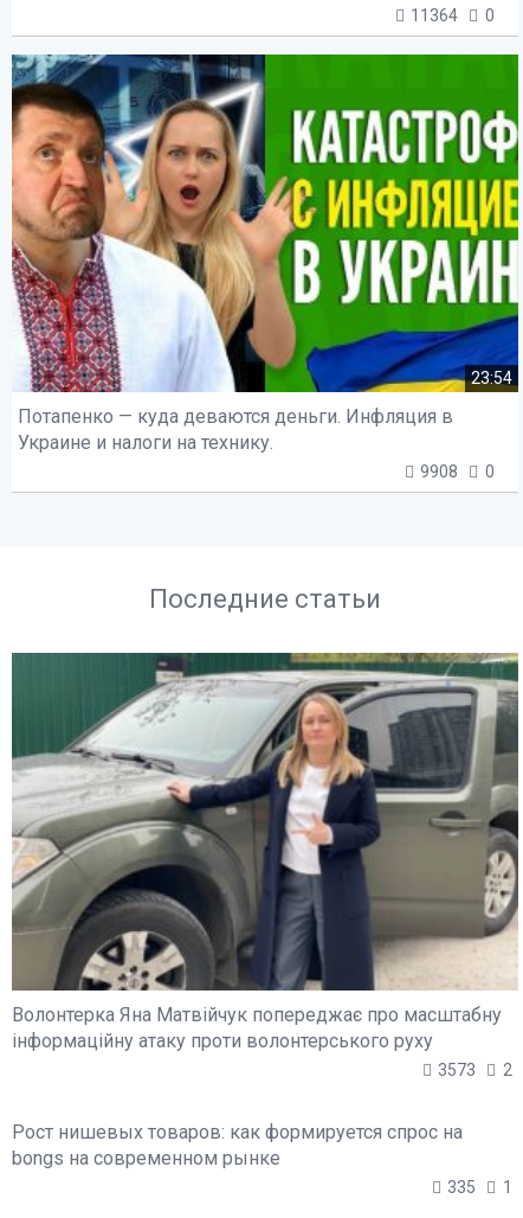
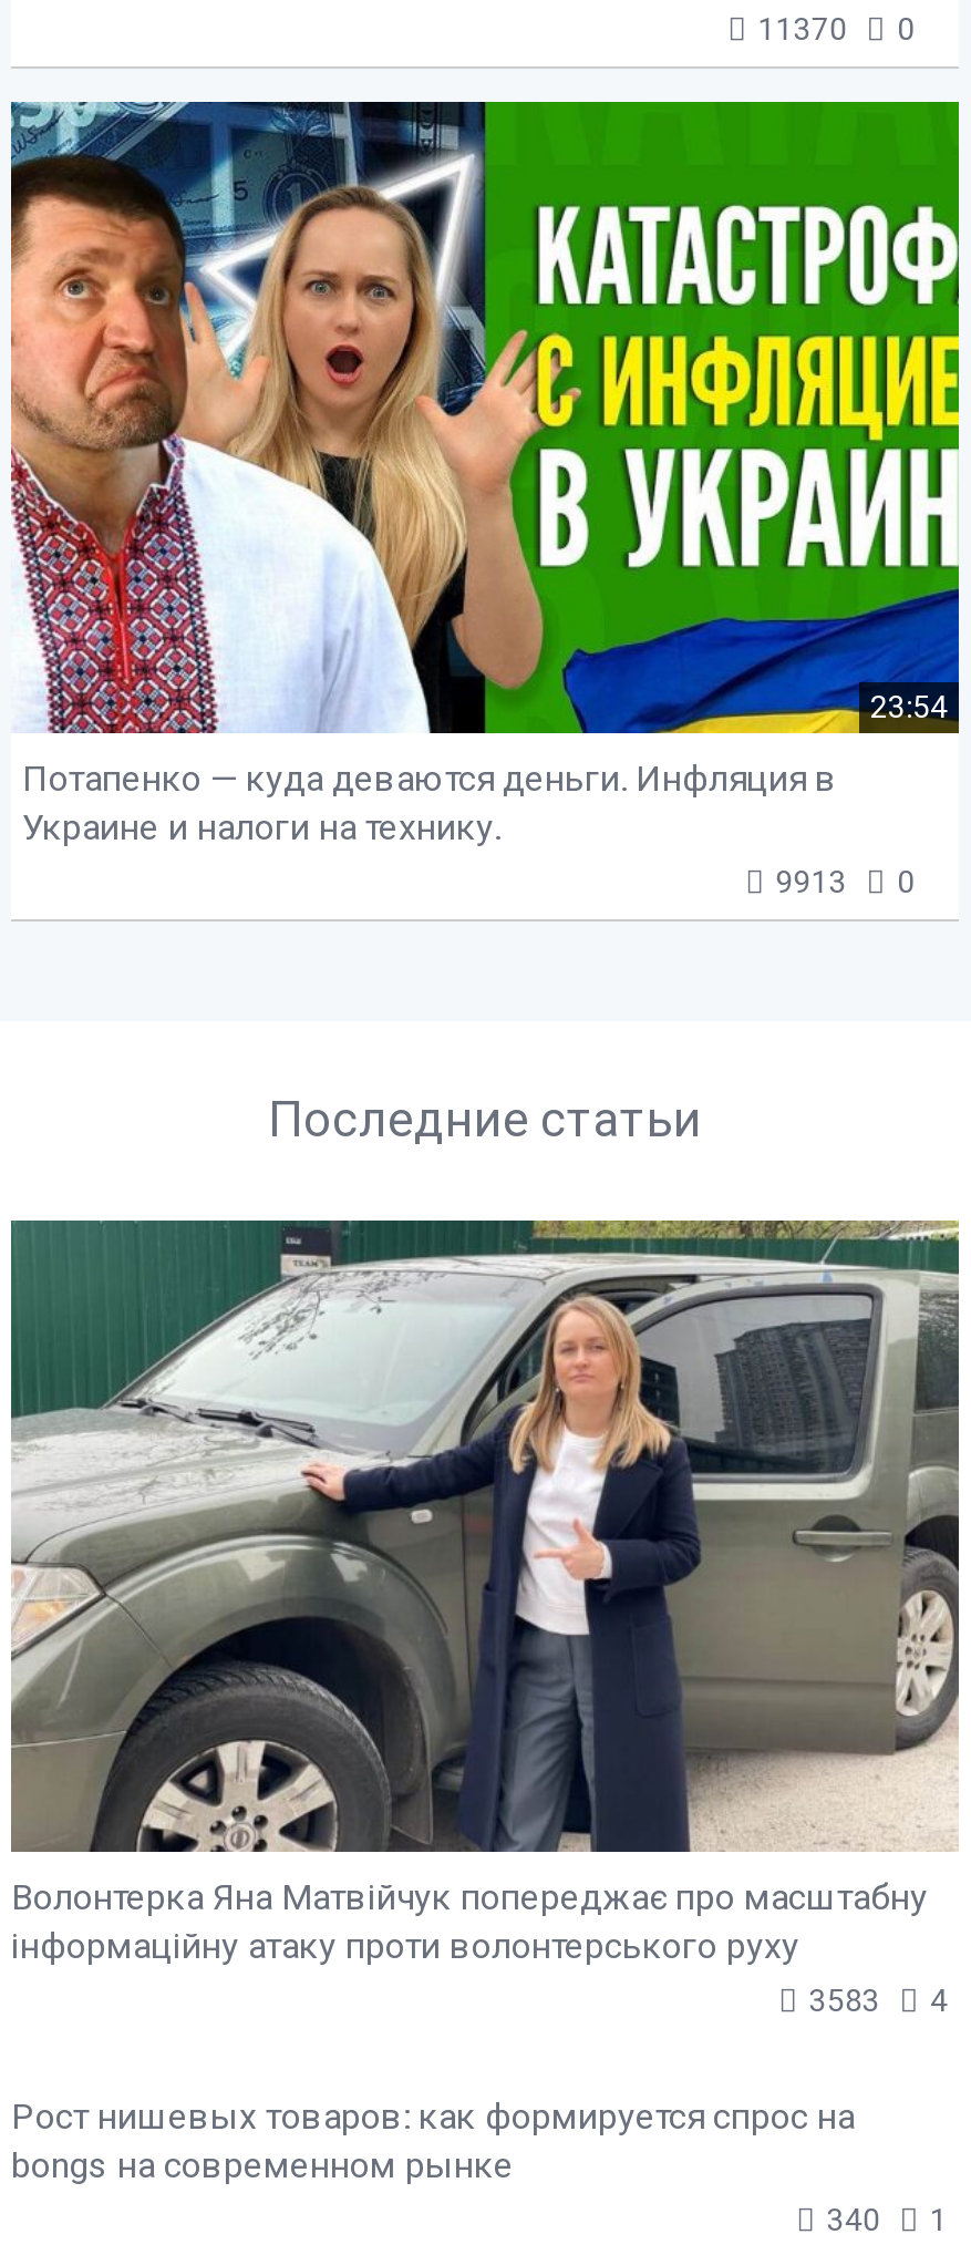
- 11364 0
+ 11370 0

- 9908 0
+ 9913 0

- 3573
+ 3583

- 2
+ 4

- 335 1
+ 340 1
